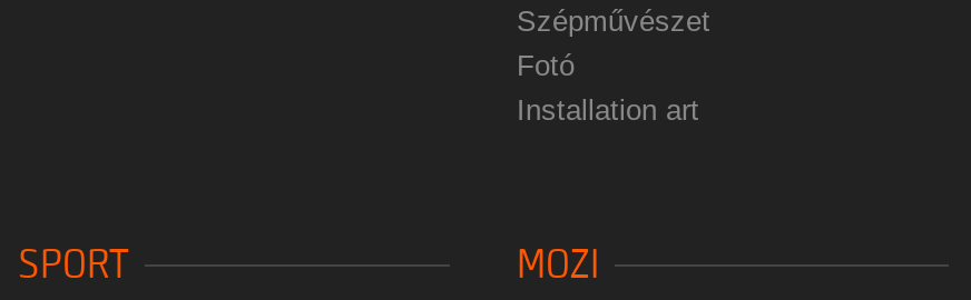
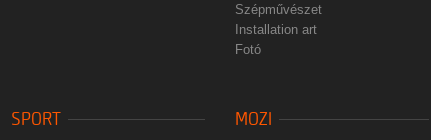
moved down: Fotó

moved up: Installation art
